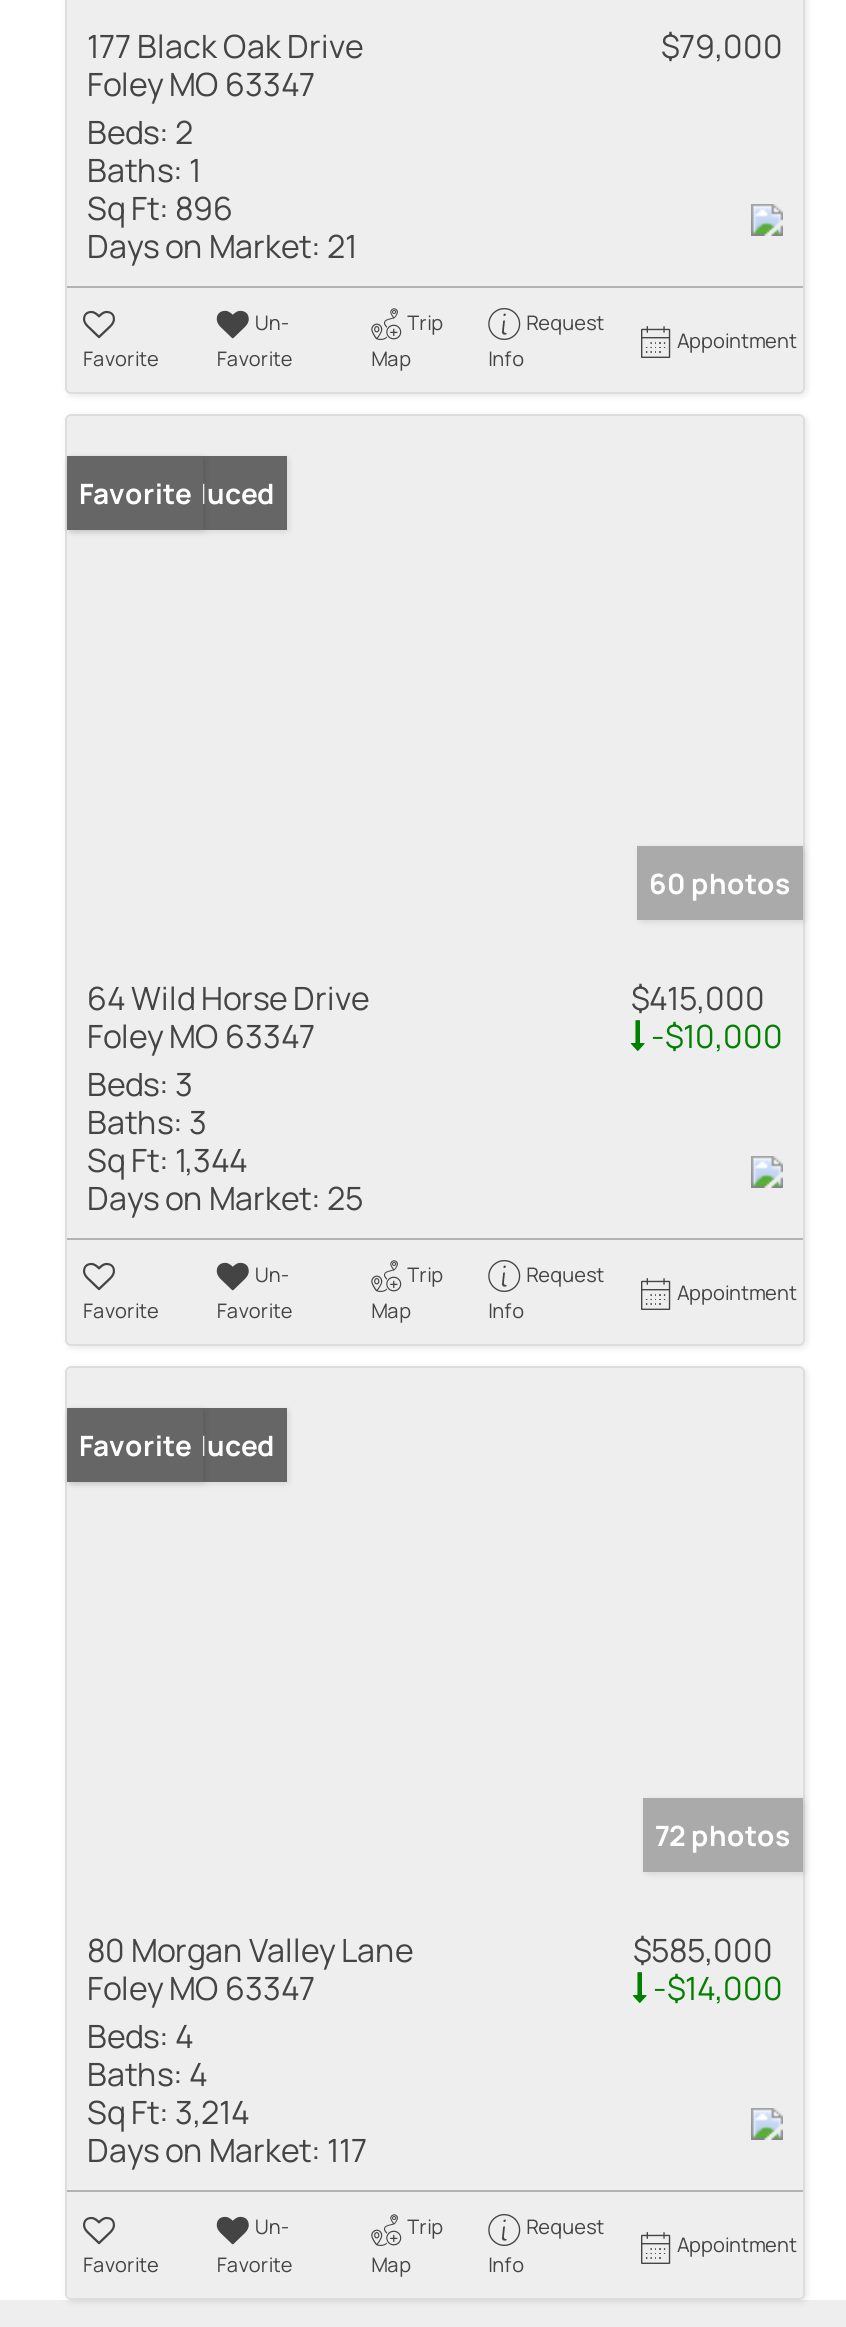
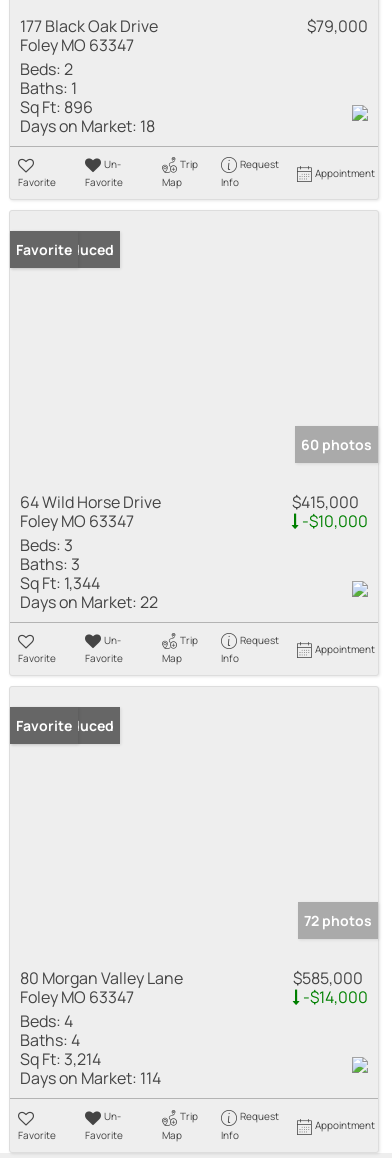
- Days on Market: 21
+ Days on Market: 18

- Days on Market: 25
+ Days on Market: 22

- Days on Market: 117
+ Days on Market: 114
